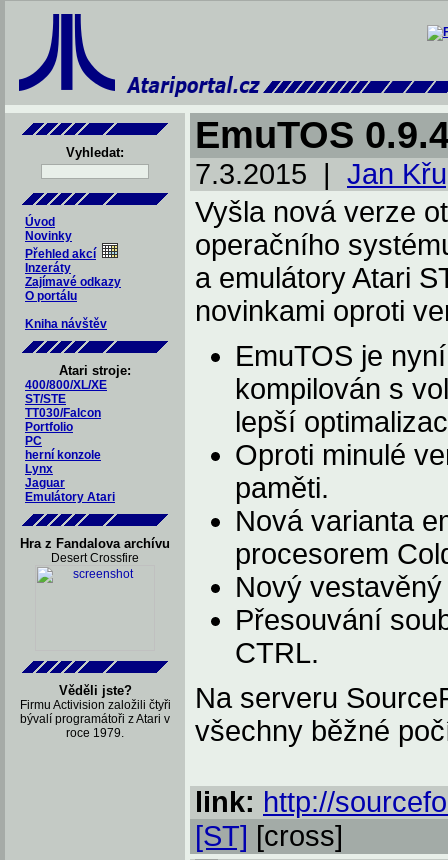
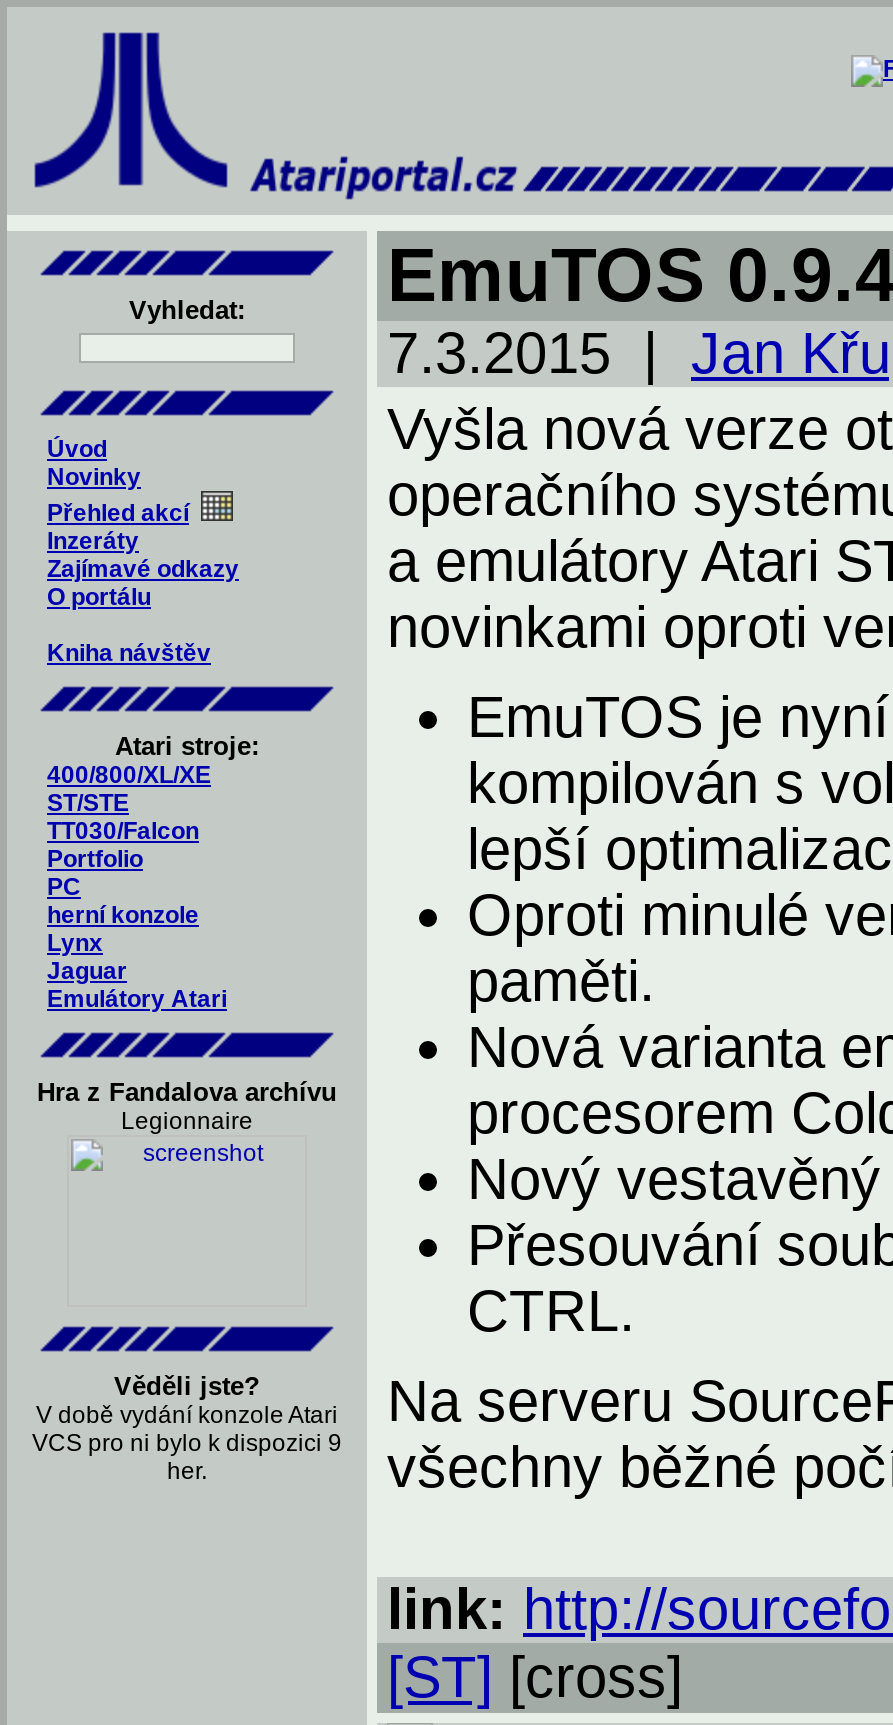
- Desert Crossfire
+ Legionnaire

- Firmu Activision založili čtyři
- bývalí programátoři z Atari v
- roce 1979.
+ V době vydání konzole Atari
+ VCS pro ni bylo k dispozici 9
+ her.
